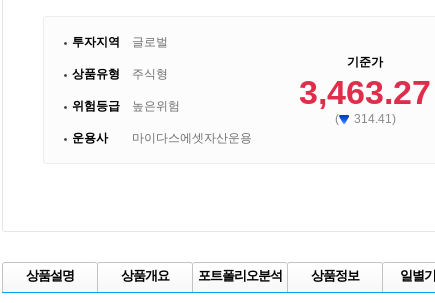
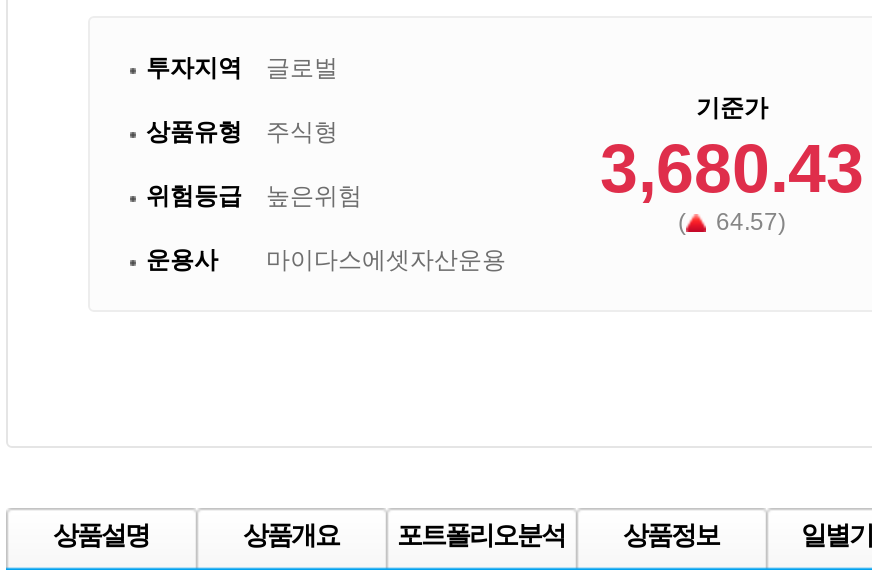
- 3,463.27
+ 3,680.43

- 314.41)
+ 64.57)
